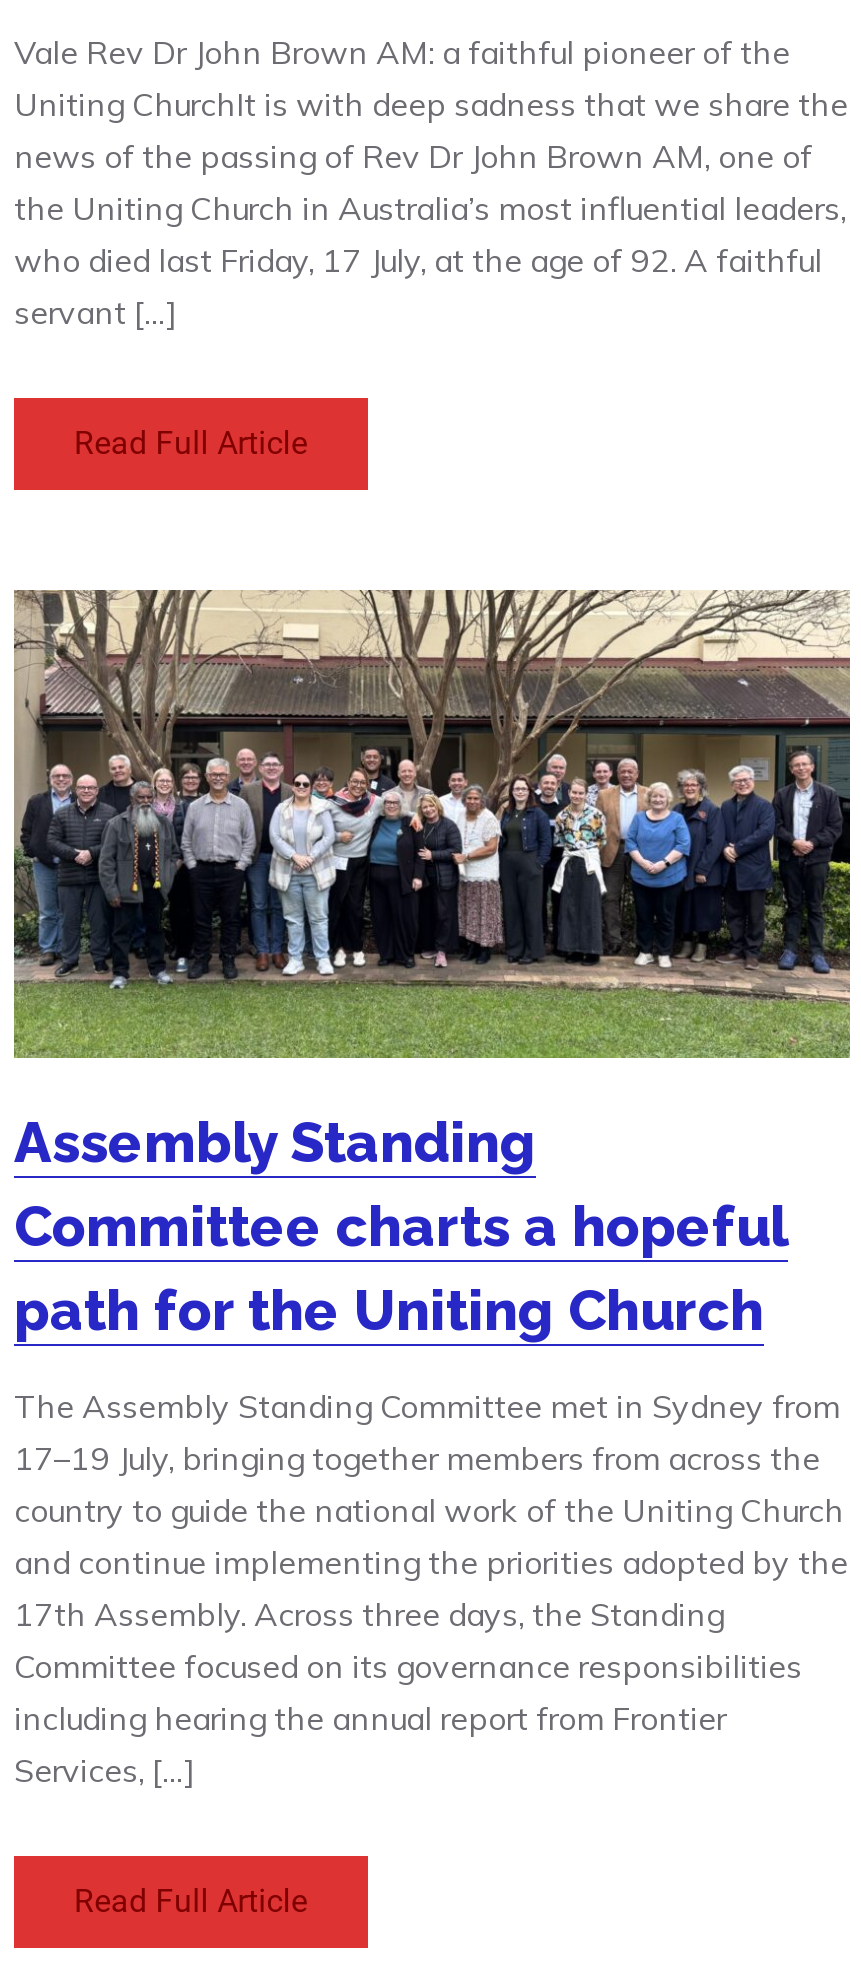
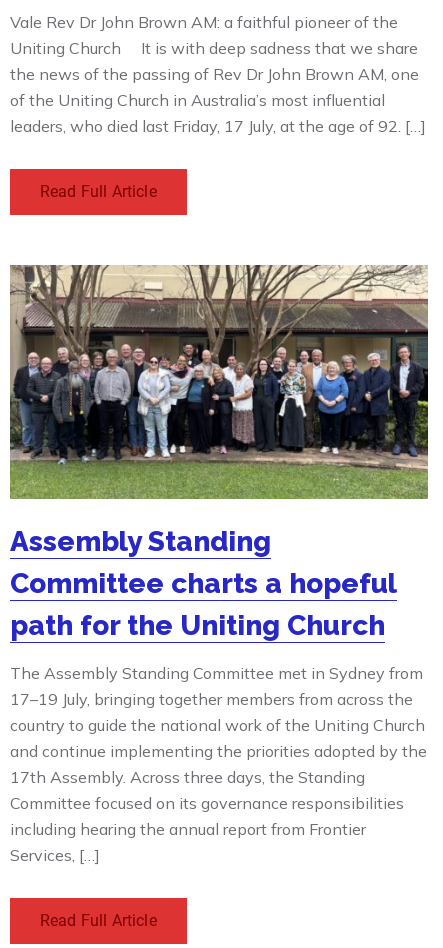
- Uniting ChurchIt is with deep sadness that we share the
- news of the passing of Rev Dr John Brown AM, one of
- the Uniting Church in Australia’s most influential leaders,
- who died last Friday, 17 July, at the age of 92. A faithful
- servant […]
+ Uniting Church It is with deep sadness that we share
+ the news of the passing of Rev Dr John Brown AM, one
+ of the Uniting Church in Australia’s most influential
+ leaders, who died last Friday, 17 July, at the age of 92. […]
